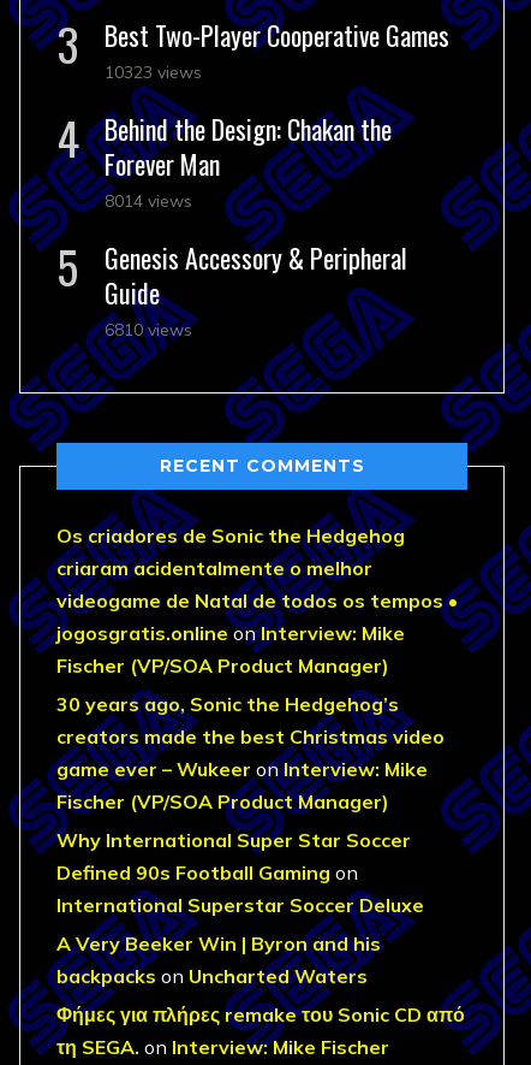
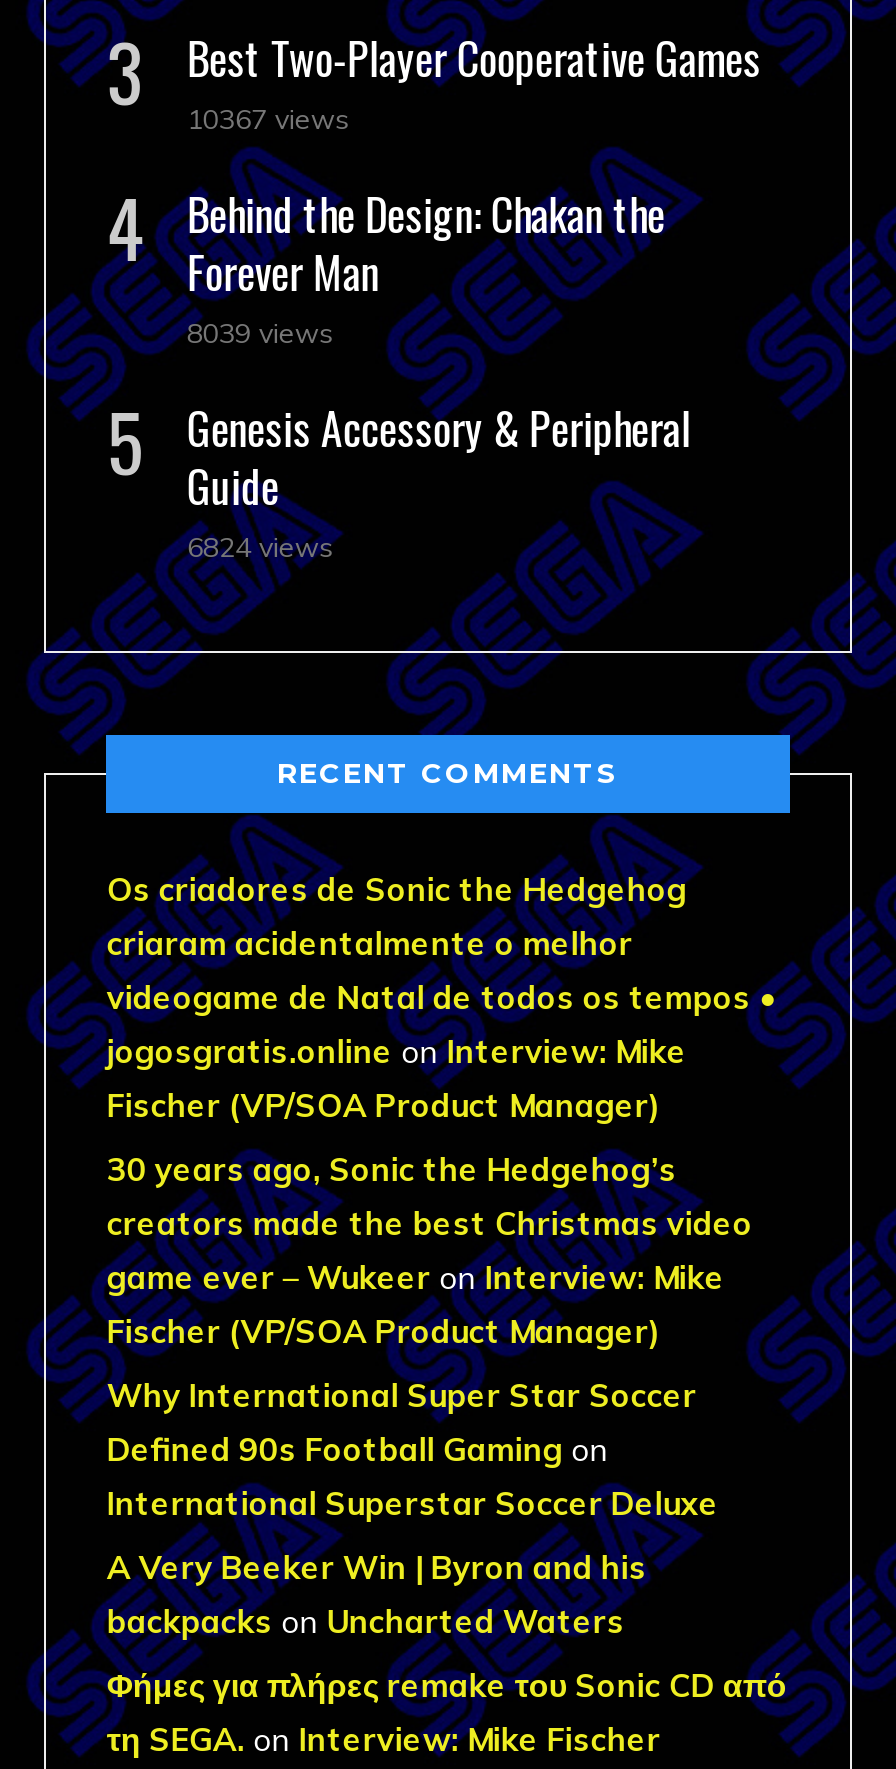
- 10323 views
+ 10367 views

- 8014 views
+ 8039 views

- 6810 views
+ 6824 views
